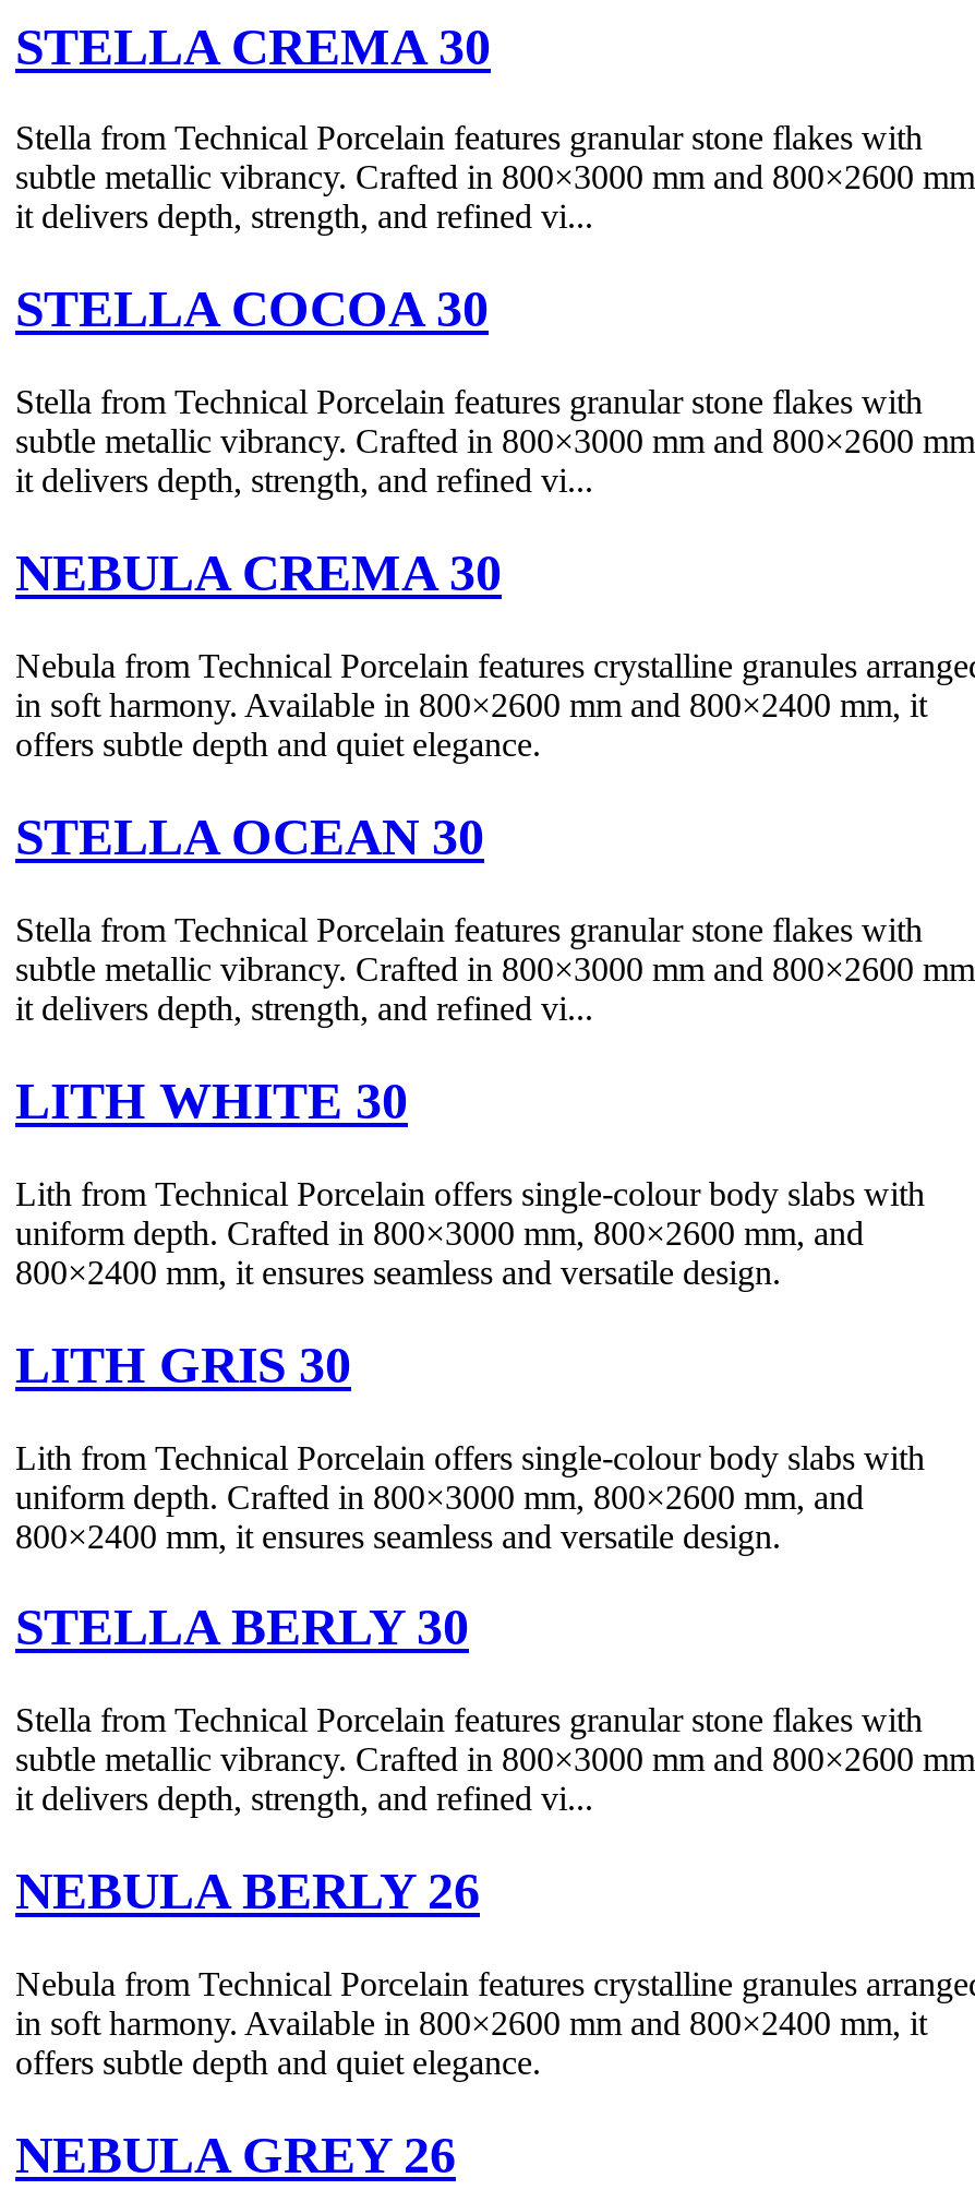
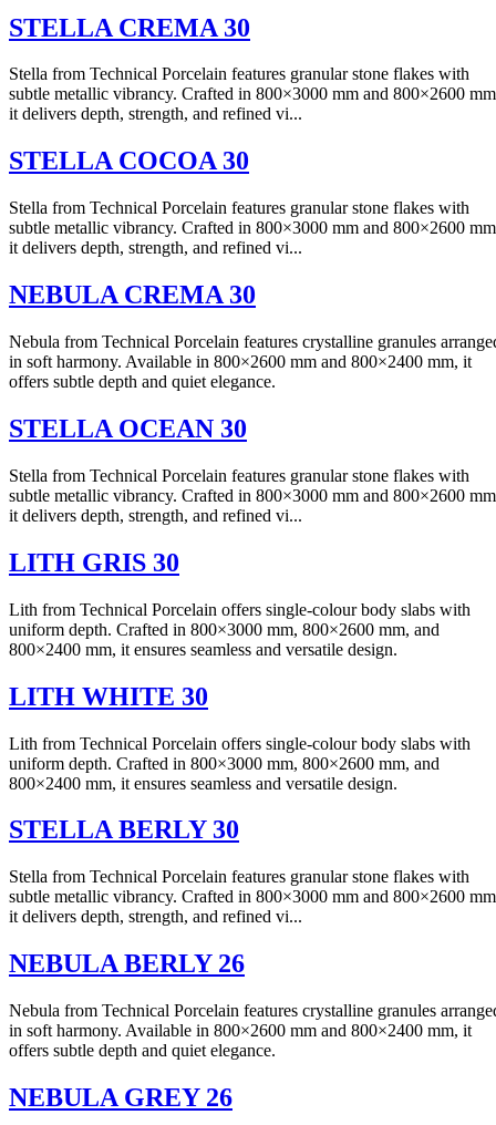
- LITH WHITE 30
+ LITH GRIS 30

- LITH GRIS 30
+ LITH WHITE 30
